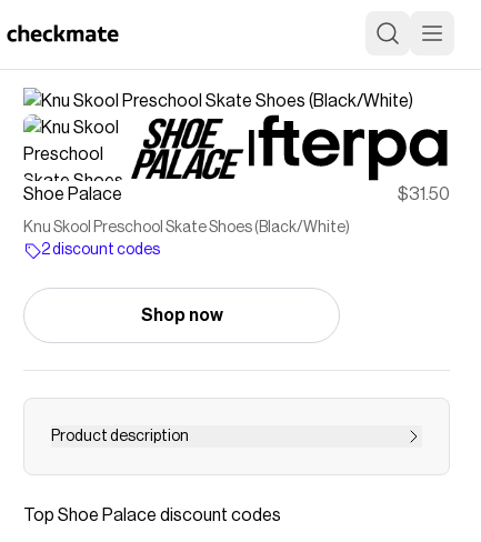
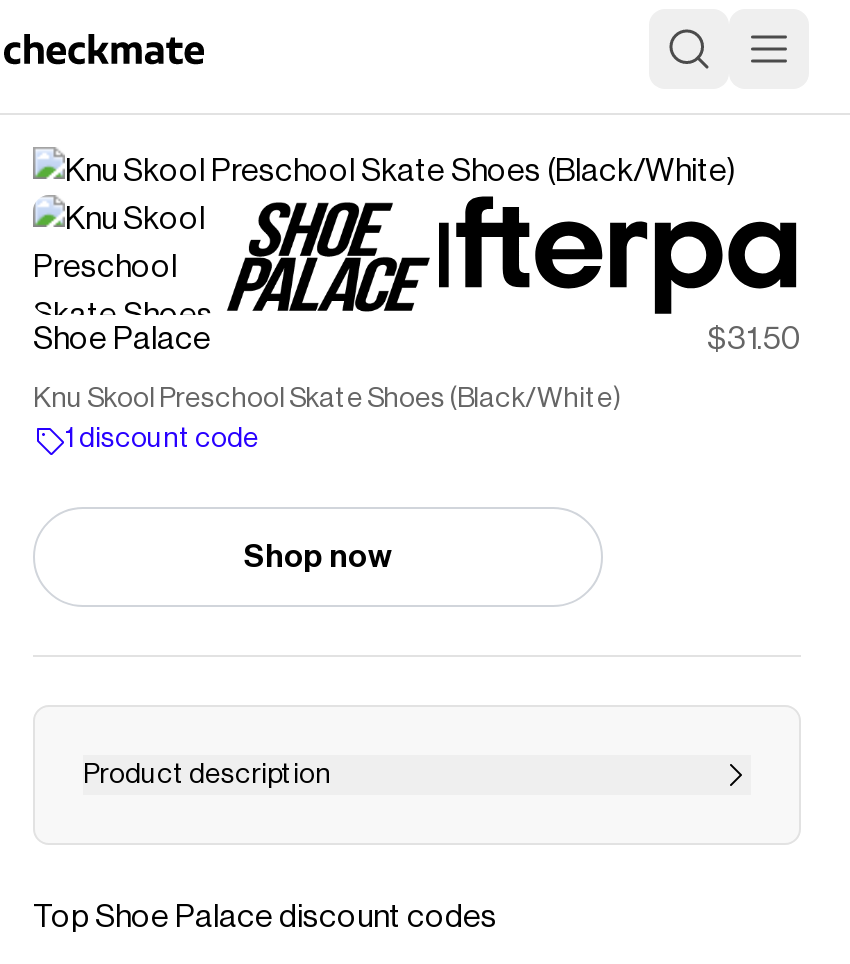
- 2 discount codes
+ 1 discount code
